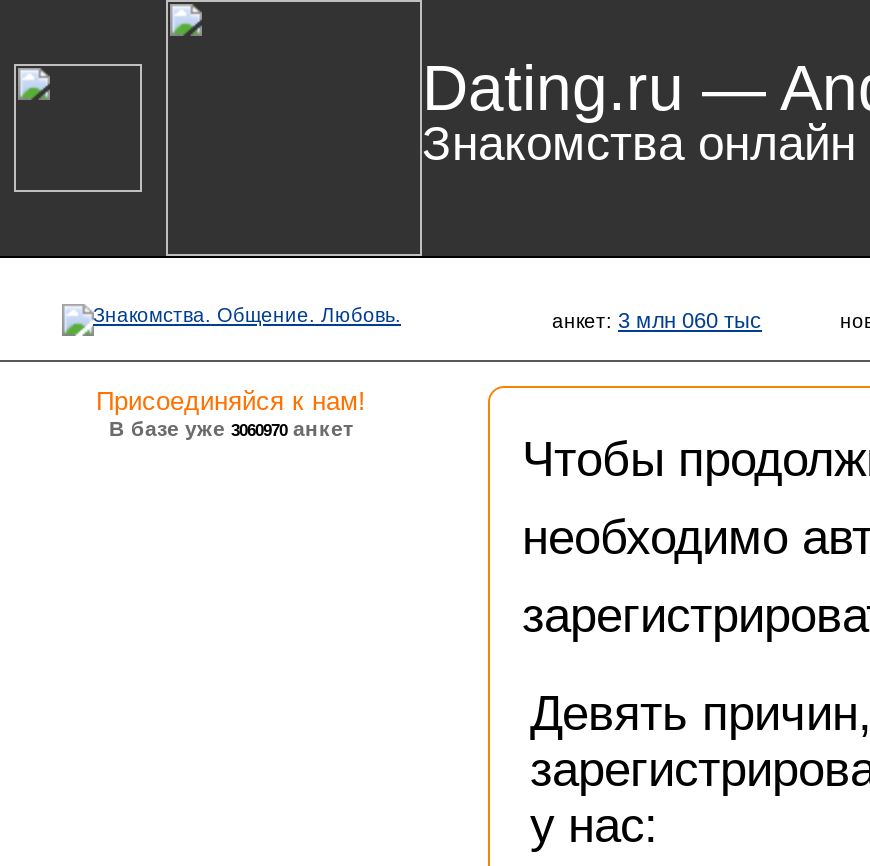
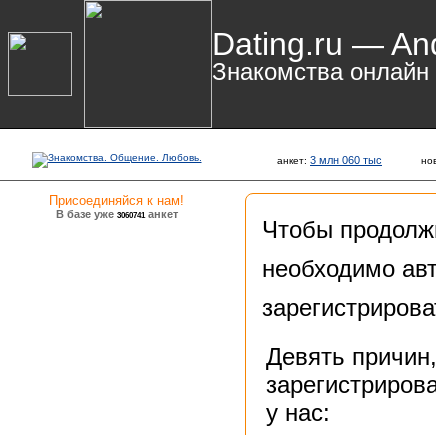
- В базе уже 3060970 анкет
+ В базе уже 3060741 анкет
